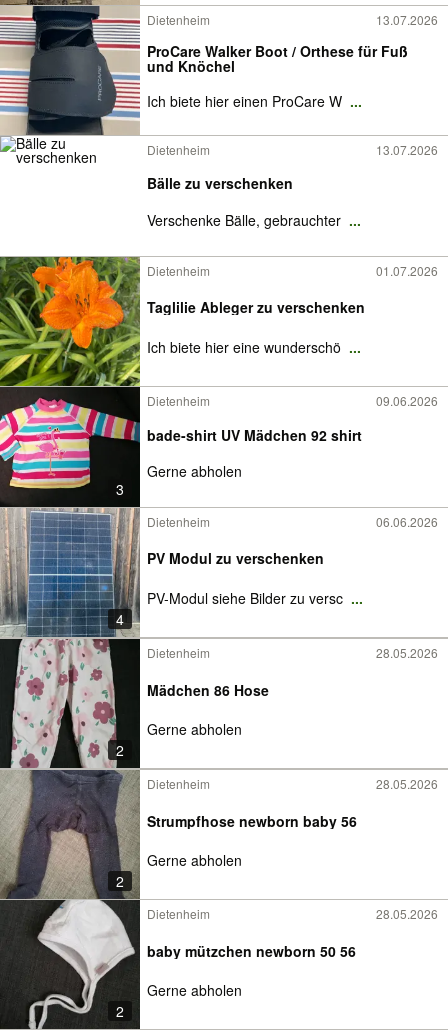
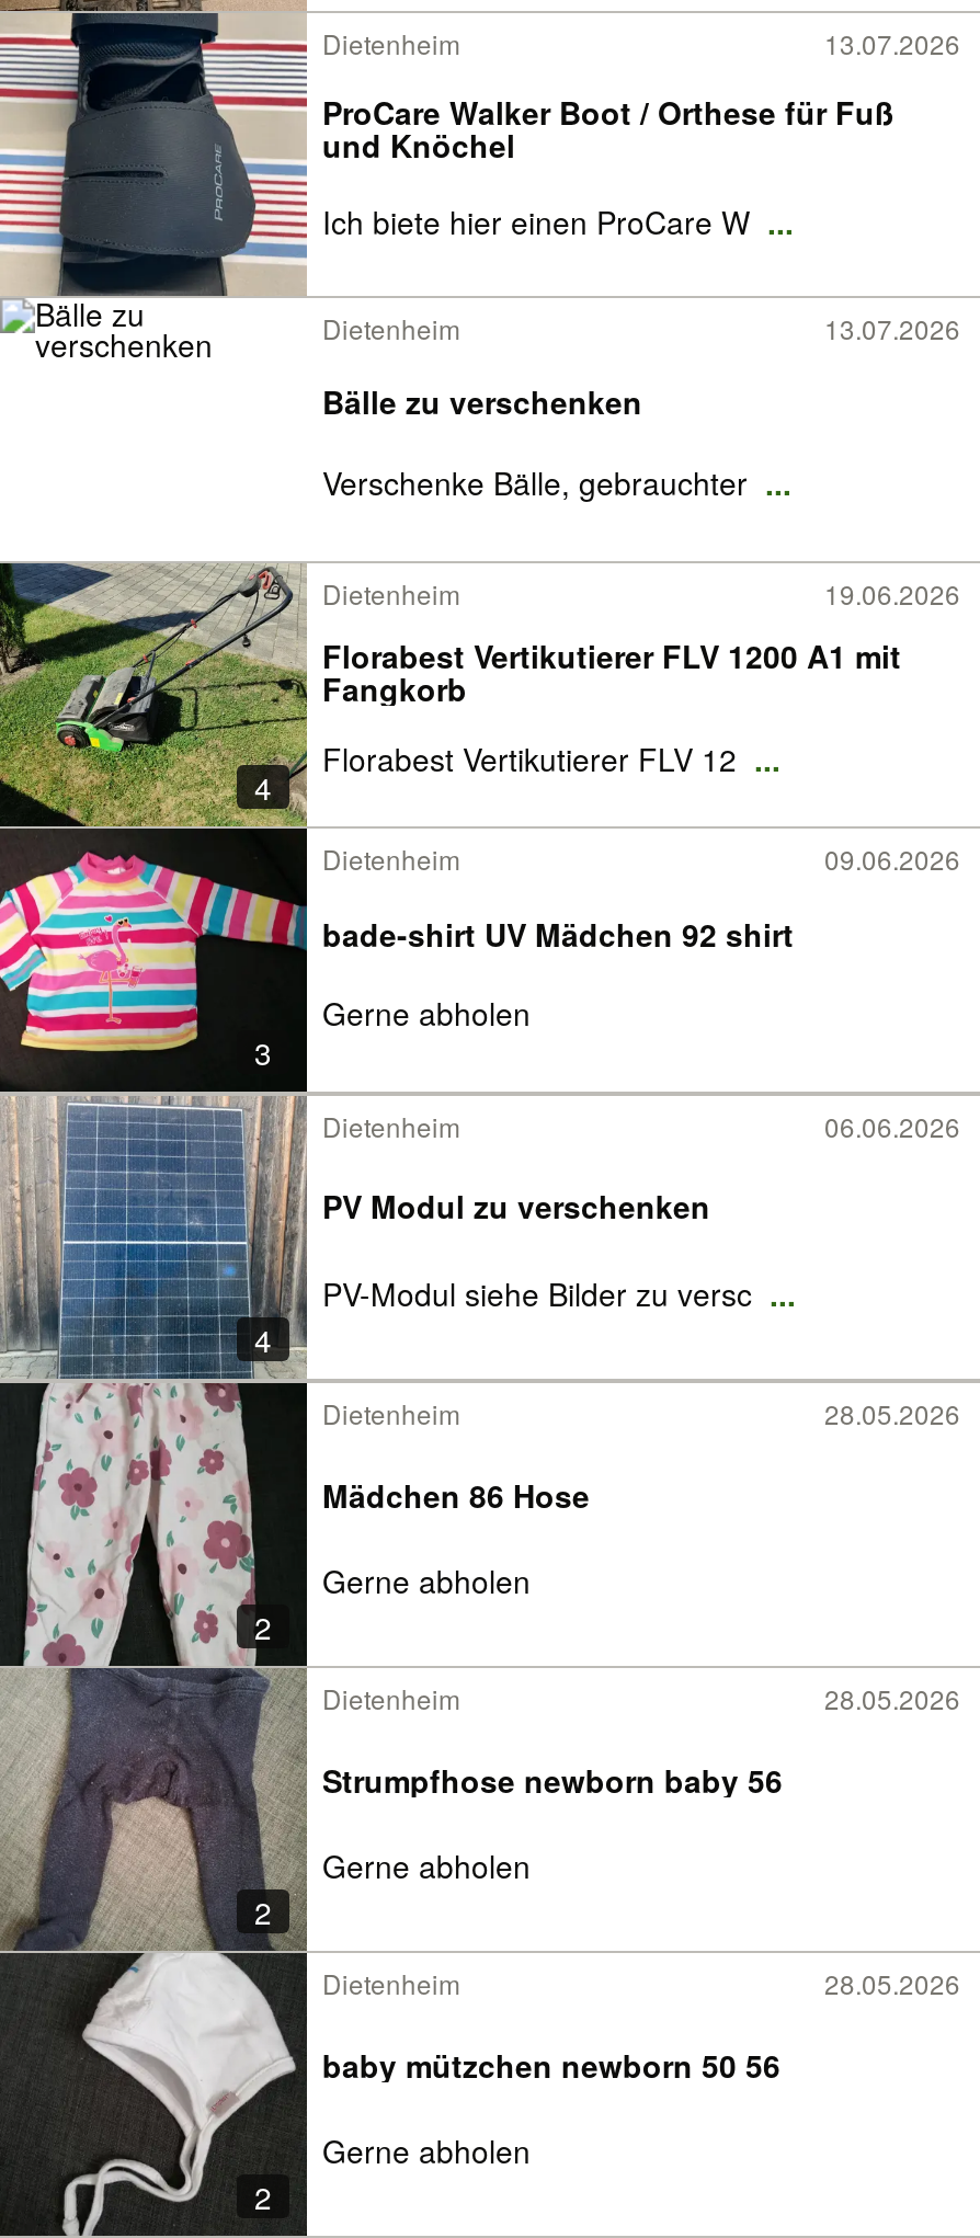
- [image]
- Taglilie Ableger zu verschenken
+ [image]
+ Florabest Vertikutierer FLV 1200 A1 mit
+ Fangkorb

- 01.07.2026
+ 19.06.2026

+ 4

- Ich biete hier eine wunderschö ...
+ Florabest Vertikutierer FLV 12 ...
